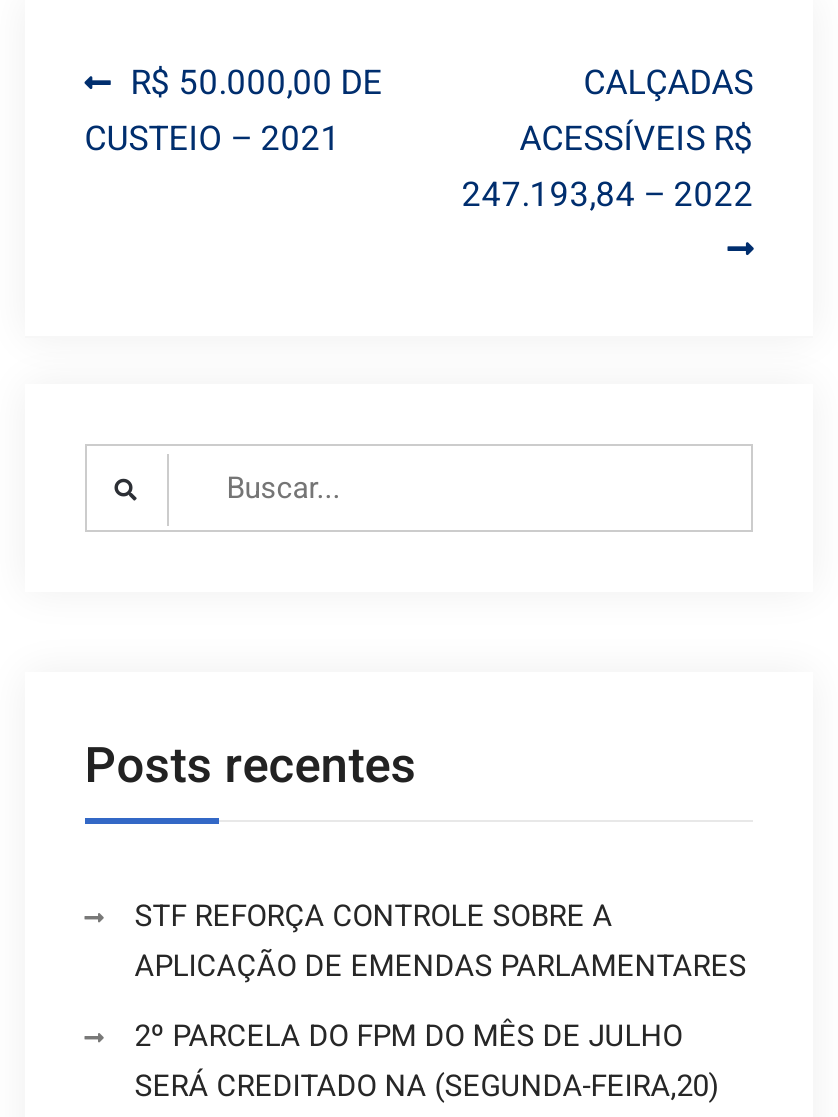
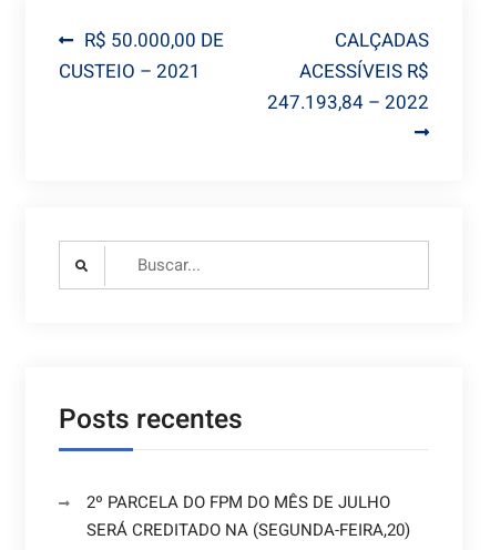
- STF REFORÇA CONTROLE SOBRE A
- APLICAÇÃO DE EMENDAS PARLAMENTARES
